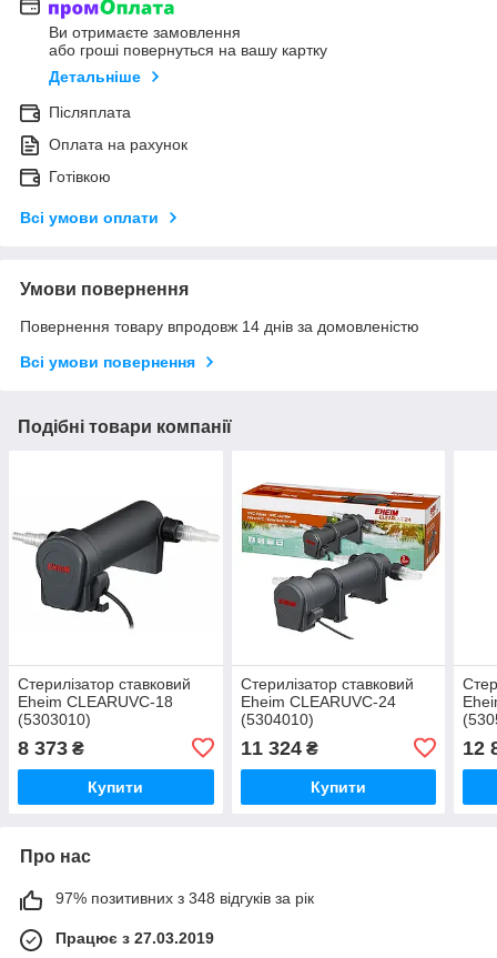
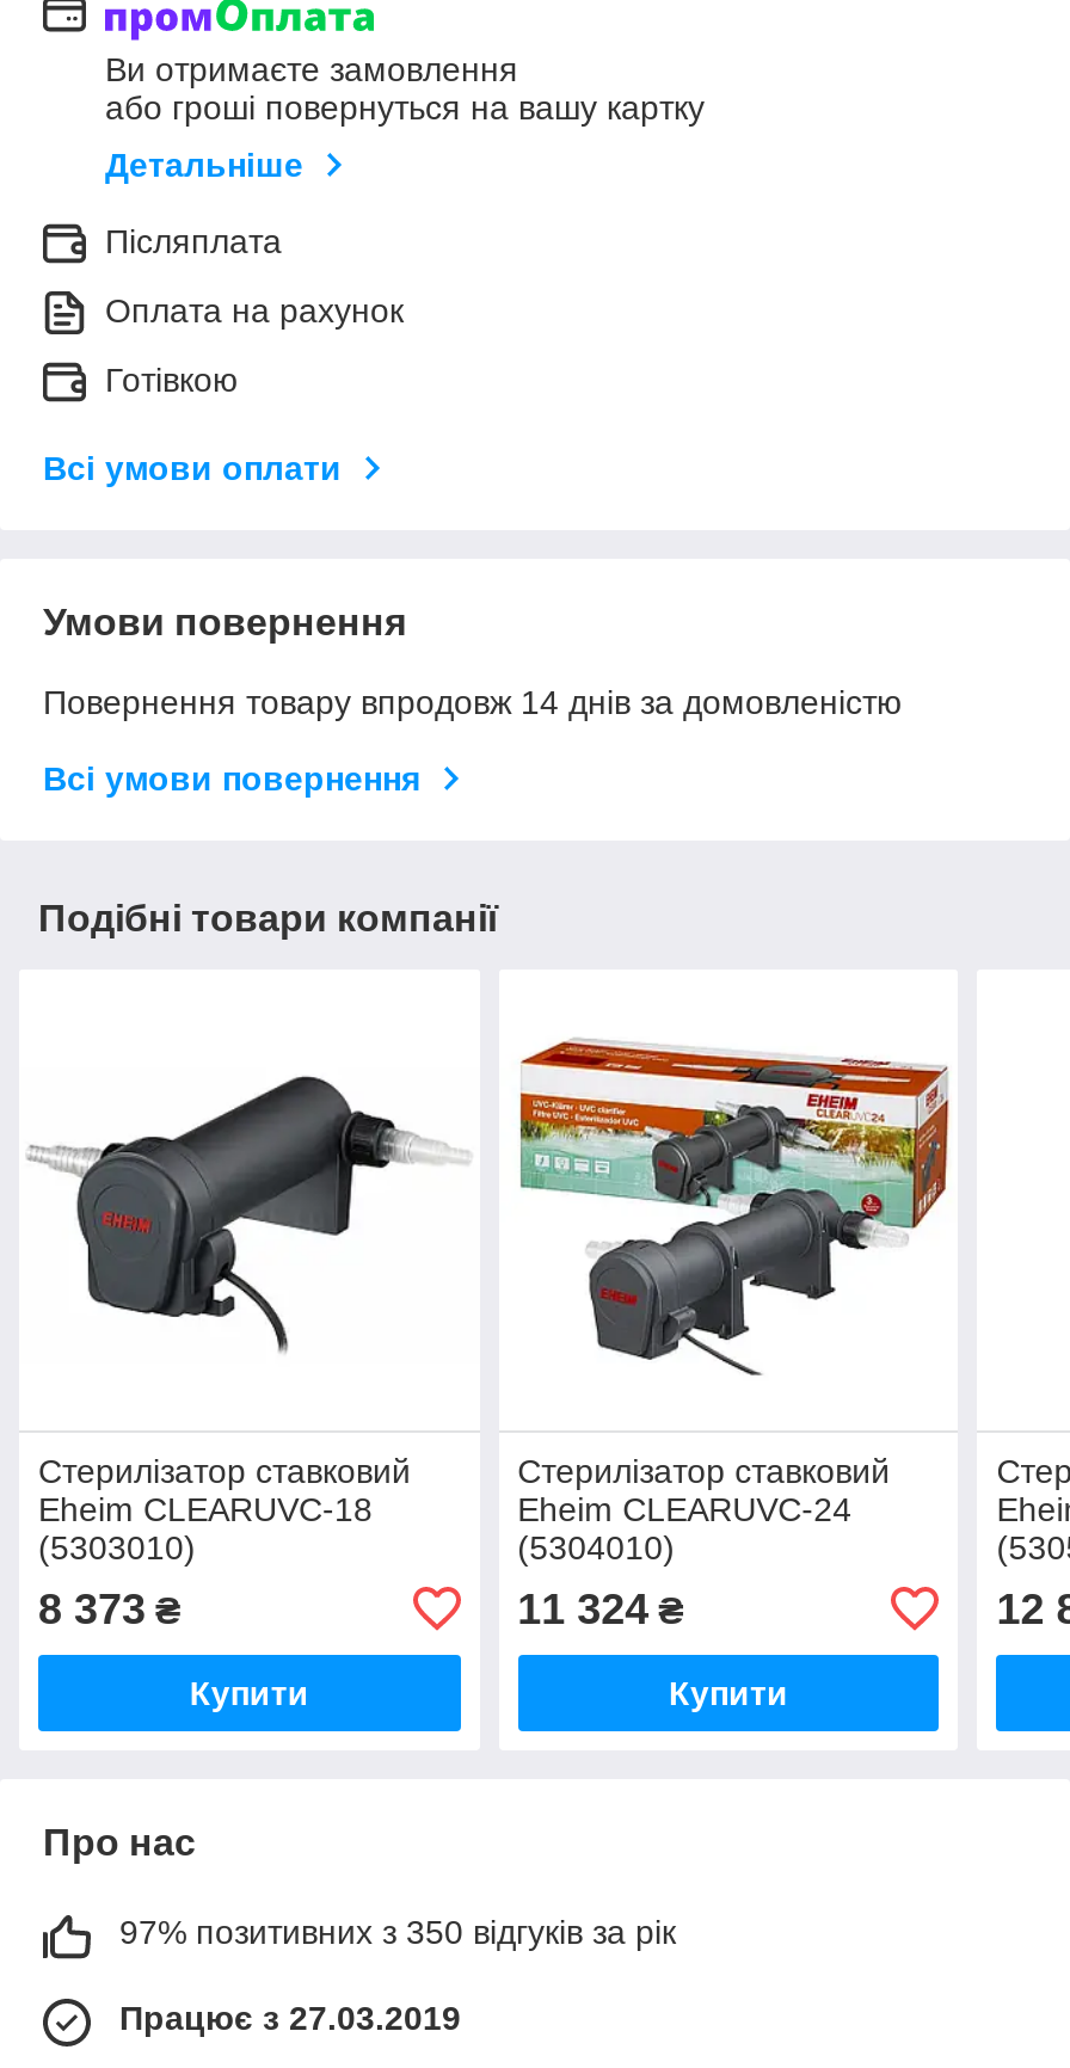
- 97% позитивних з 348 відгуків за рік
+ 97% позитивних з 350 відгуків за рік
